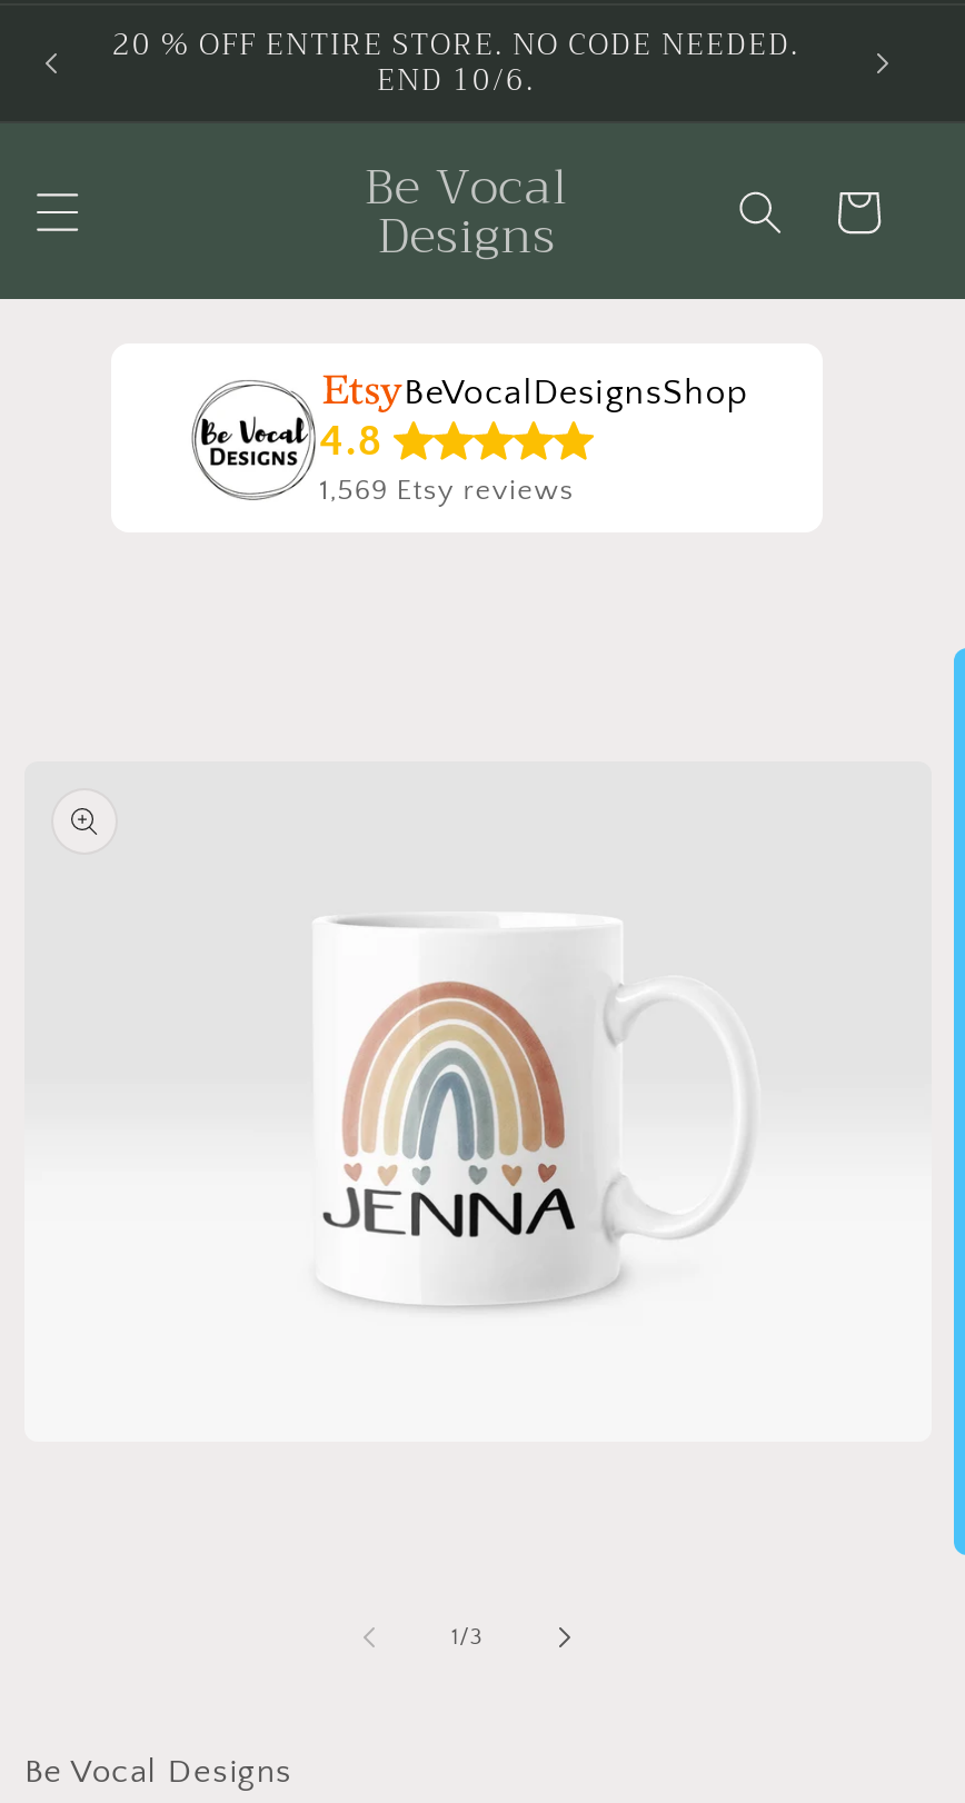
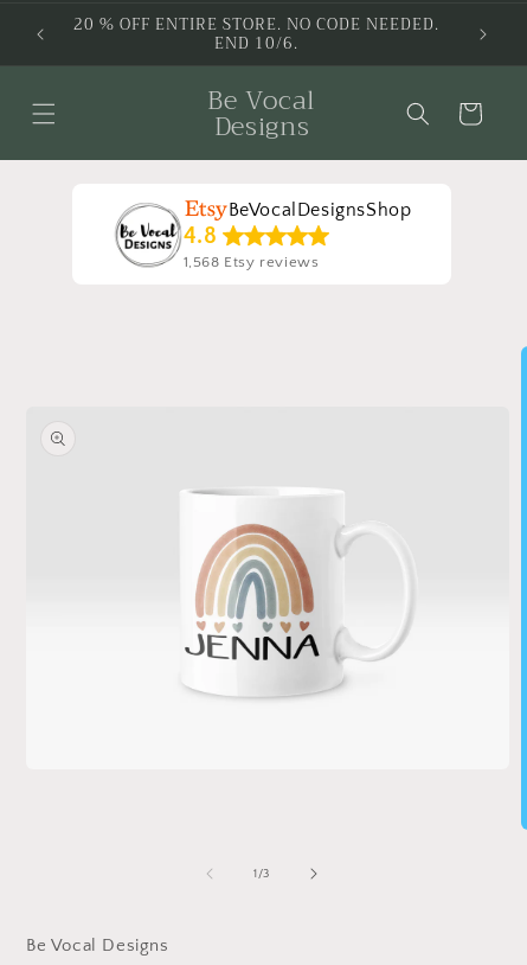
- 1,569 Etsy reviews
+ 1,568 Etsy reviews
